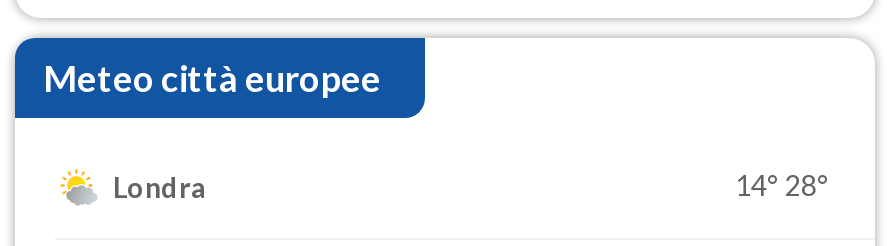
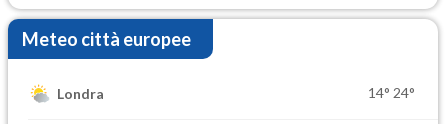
- 14° 28°
+ 14° 24°
